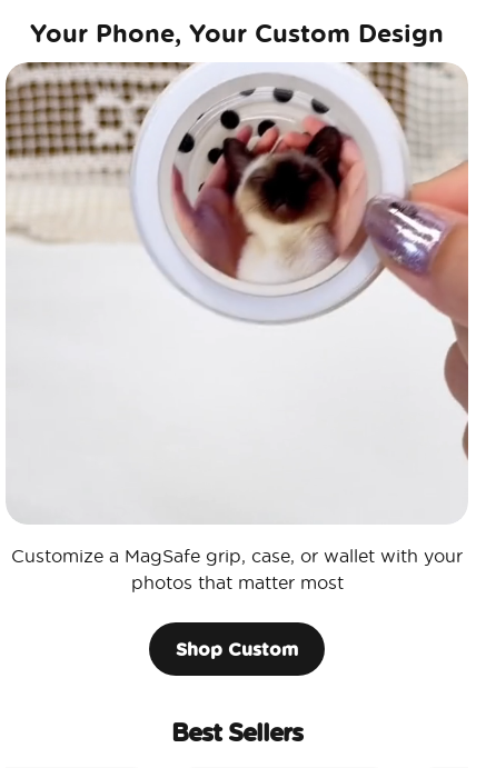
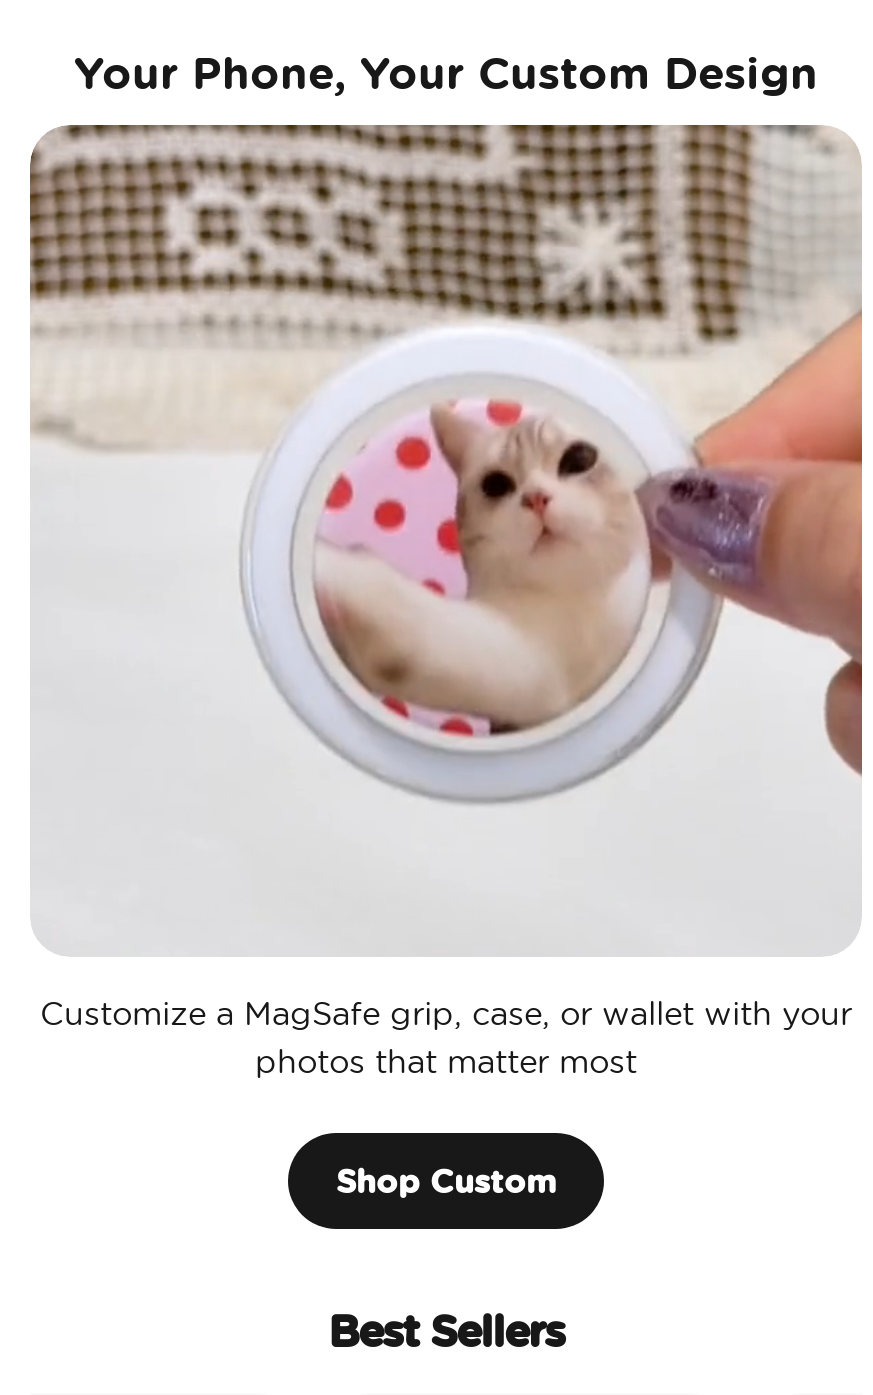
- [image]
+ [image]
